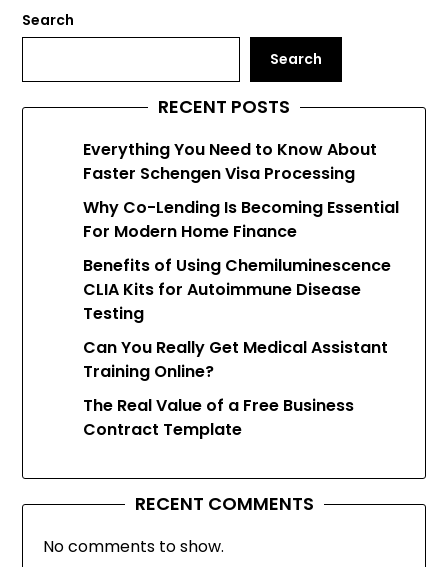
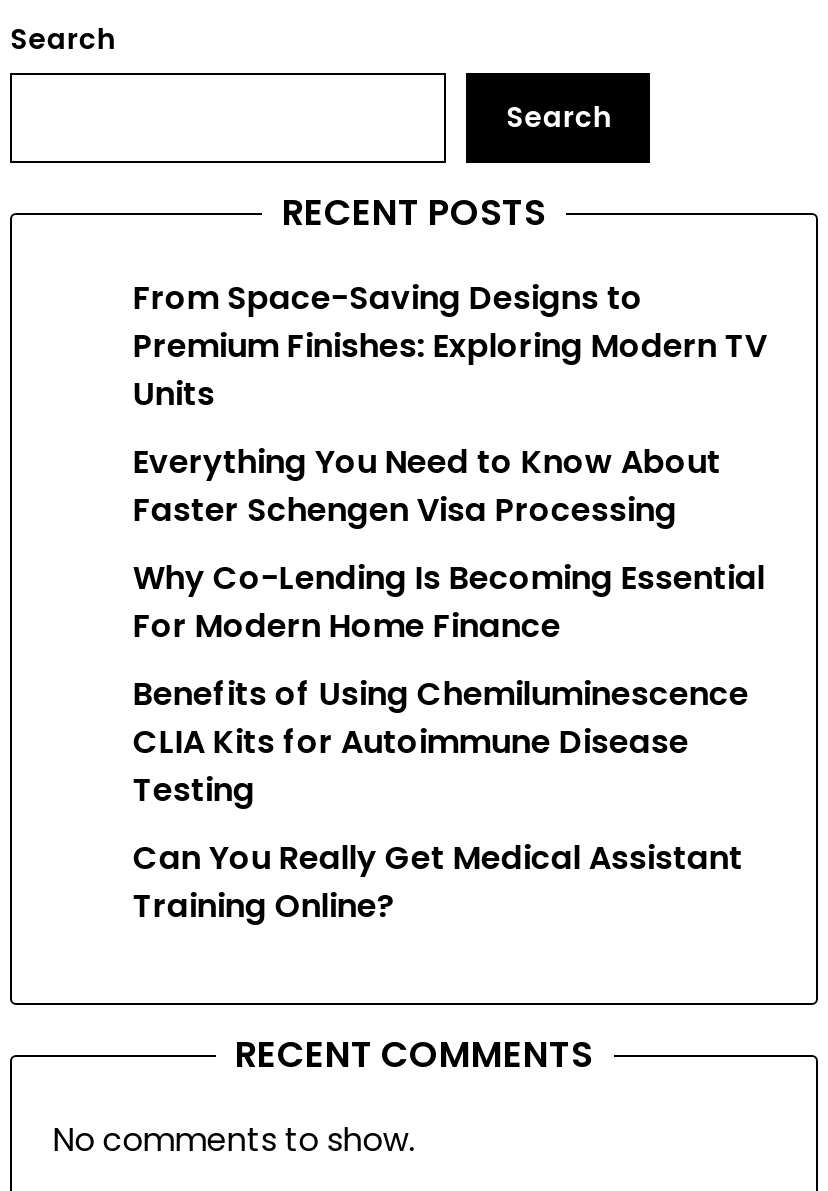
+ From Space-Saving Designs to
+ Premium Finishes: Exploring Modern TV
+ Units

moved down: Everything You Need to Know About | Faster Schengen Visa Processing | Why Co-Lending Is Becoming Essential | ... | Can You Really Get Medical Assistant | Training Online?

- The Real Value of a Free Business
- Contract Template
